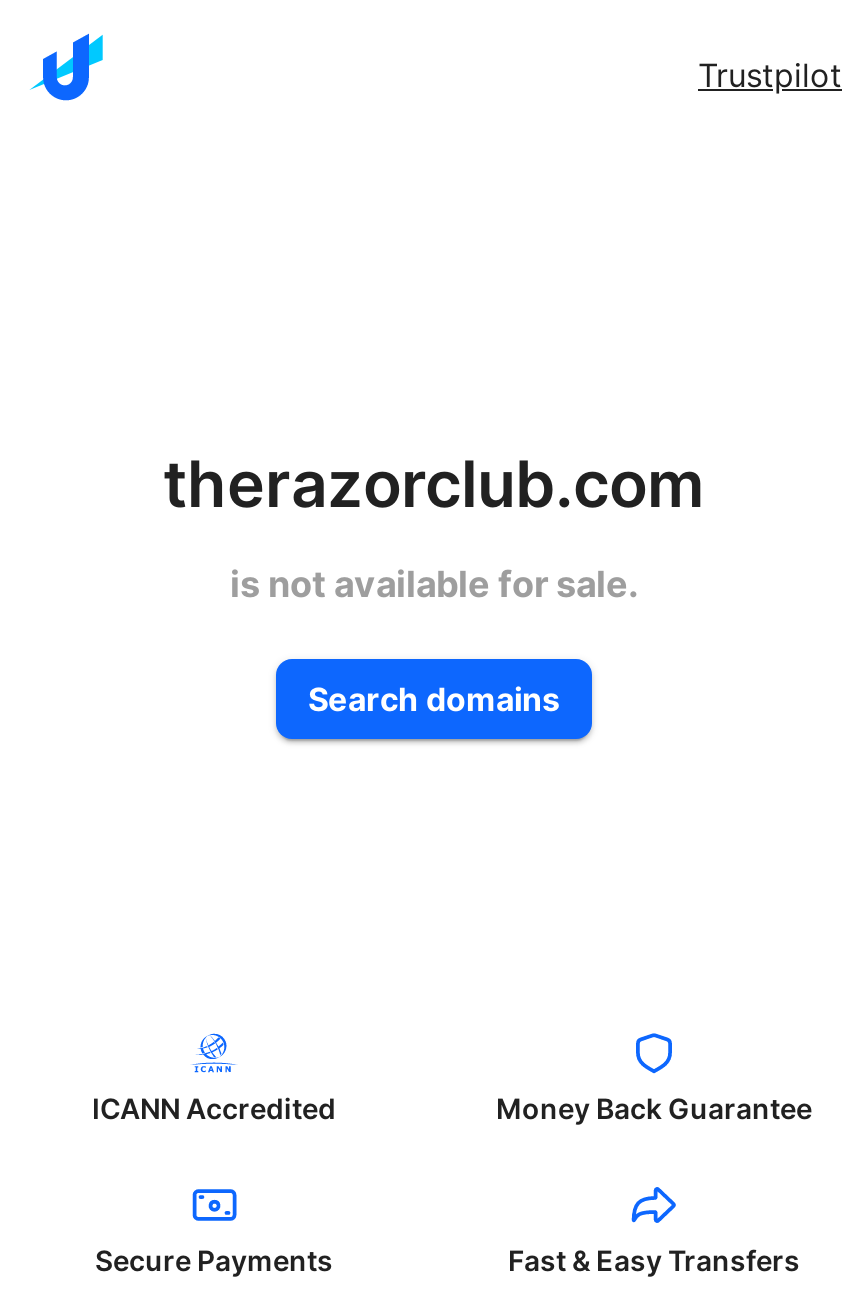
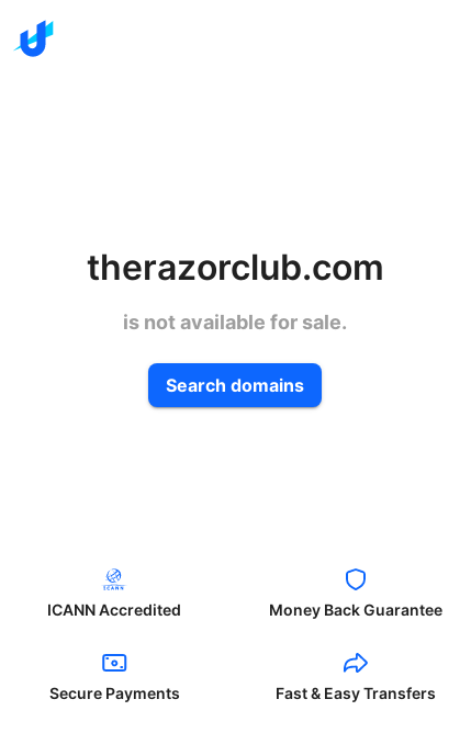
- Trustpilot
